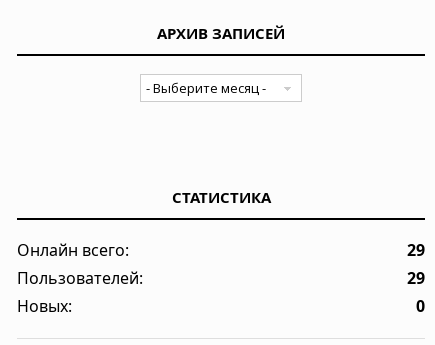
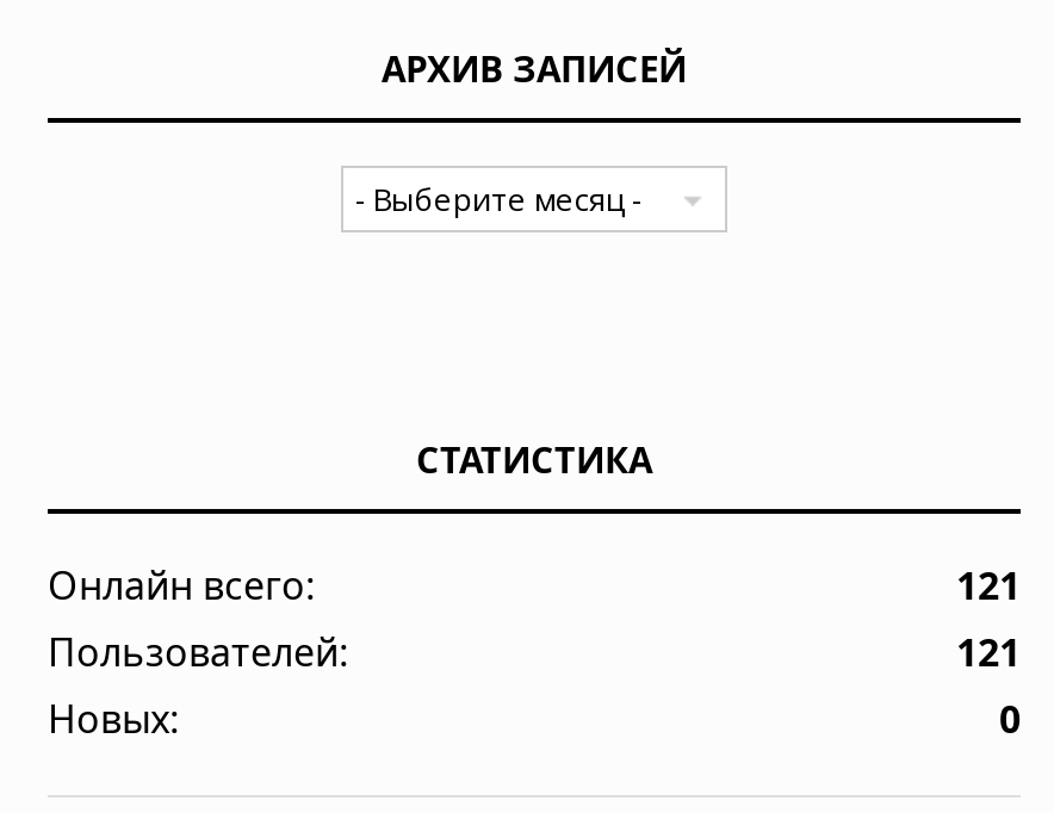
- 29
+ 121

- 29
+ 121
